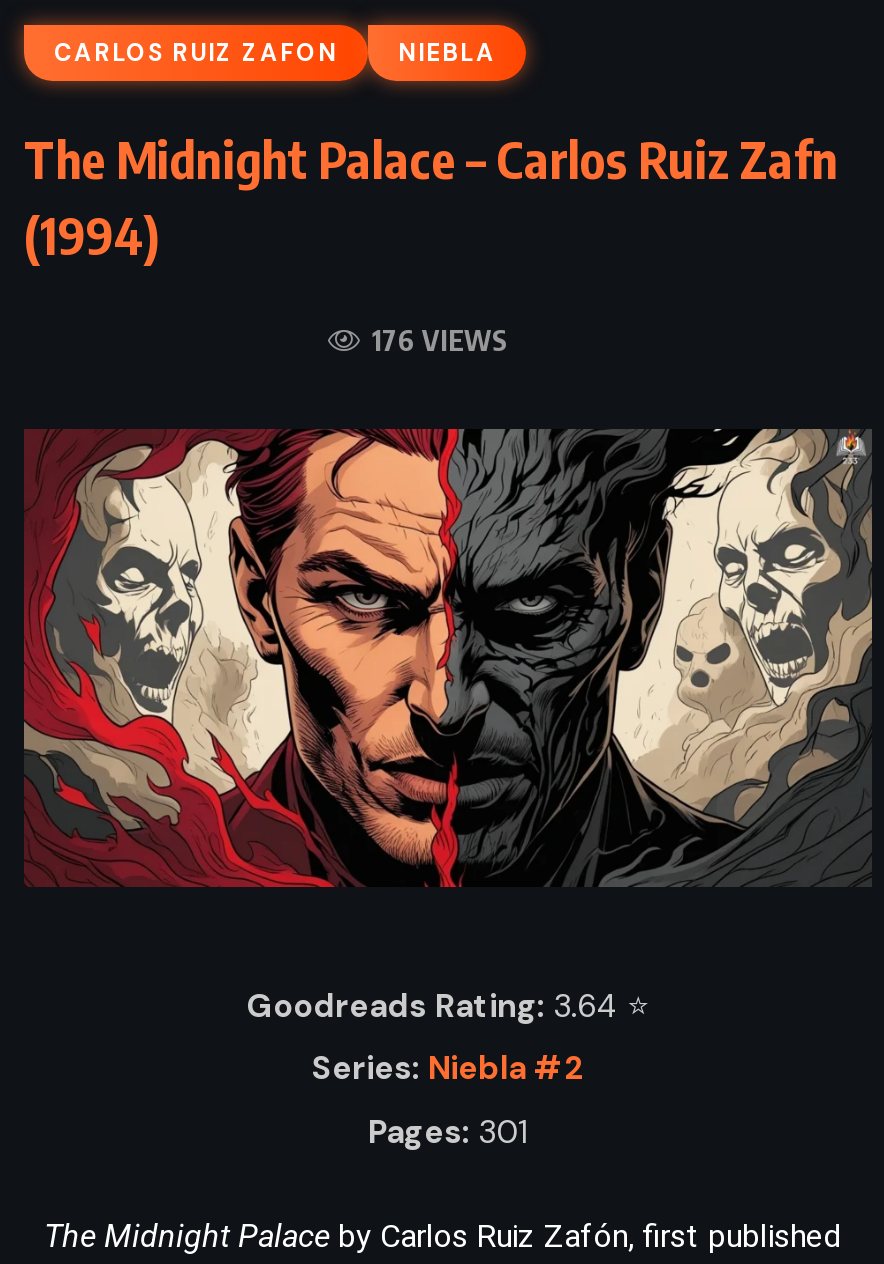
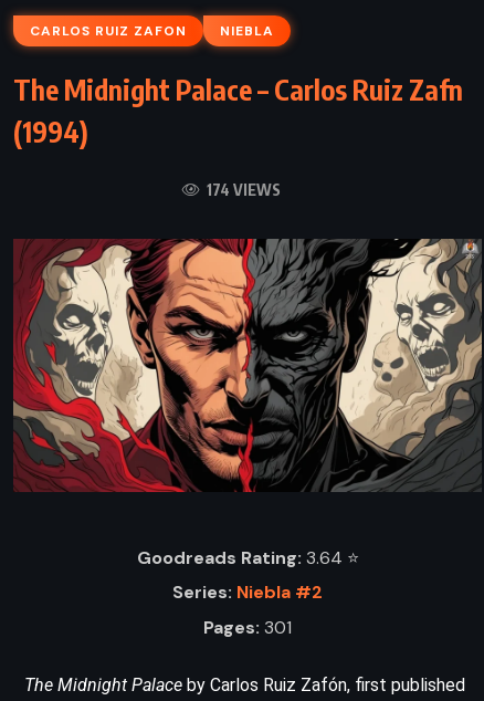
- 176 VIEWS
+ 174 VIEWS
